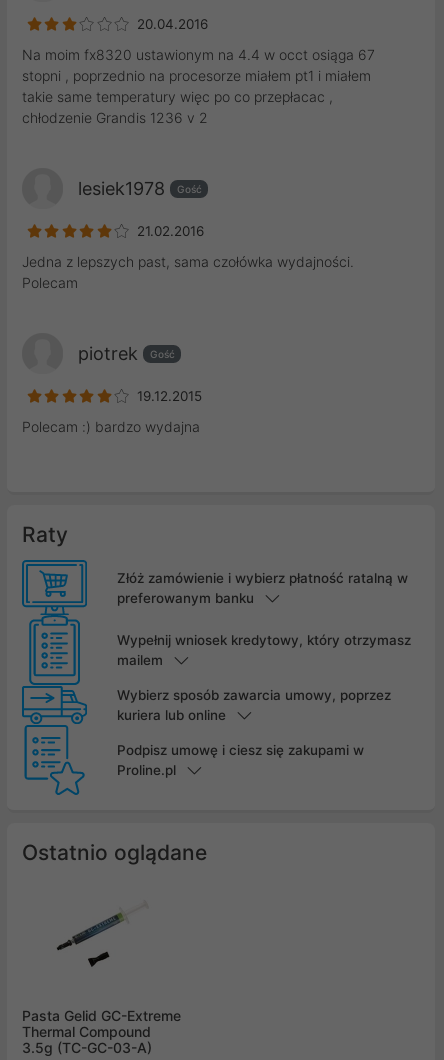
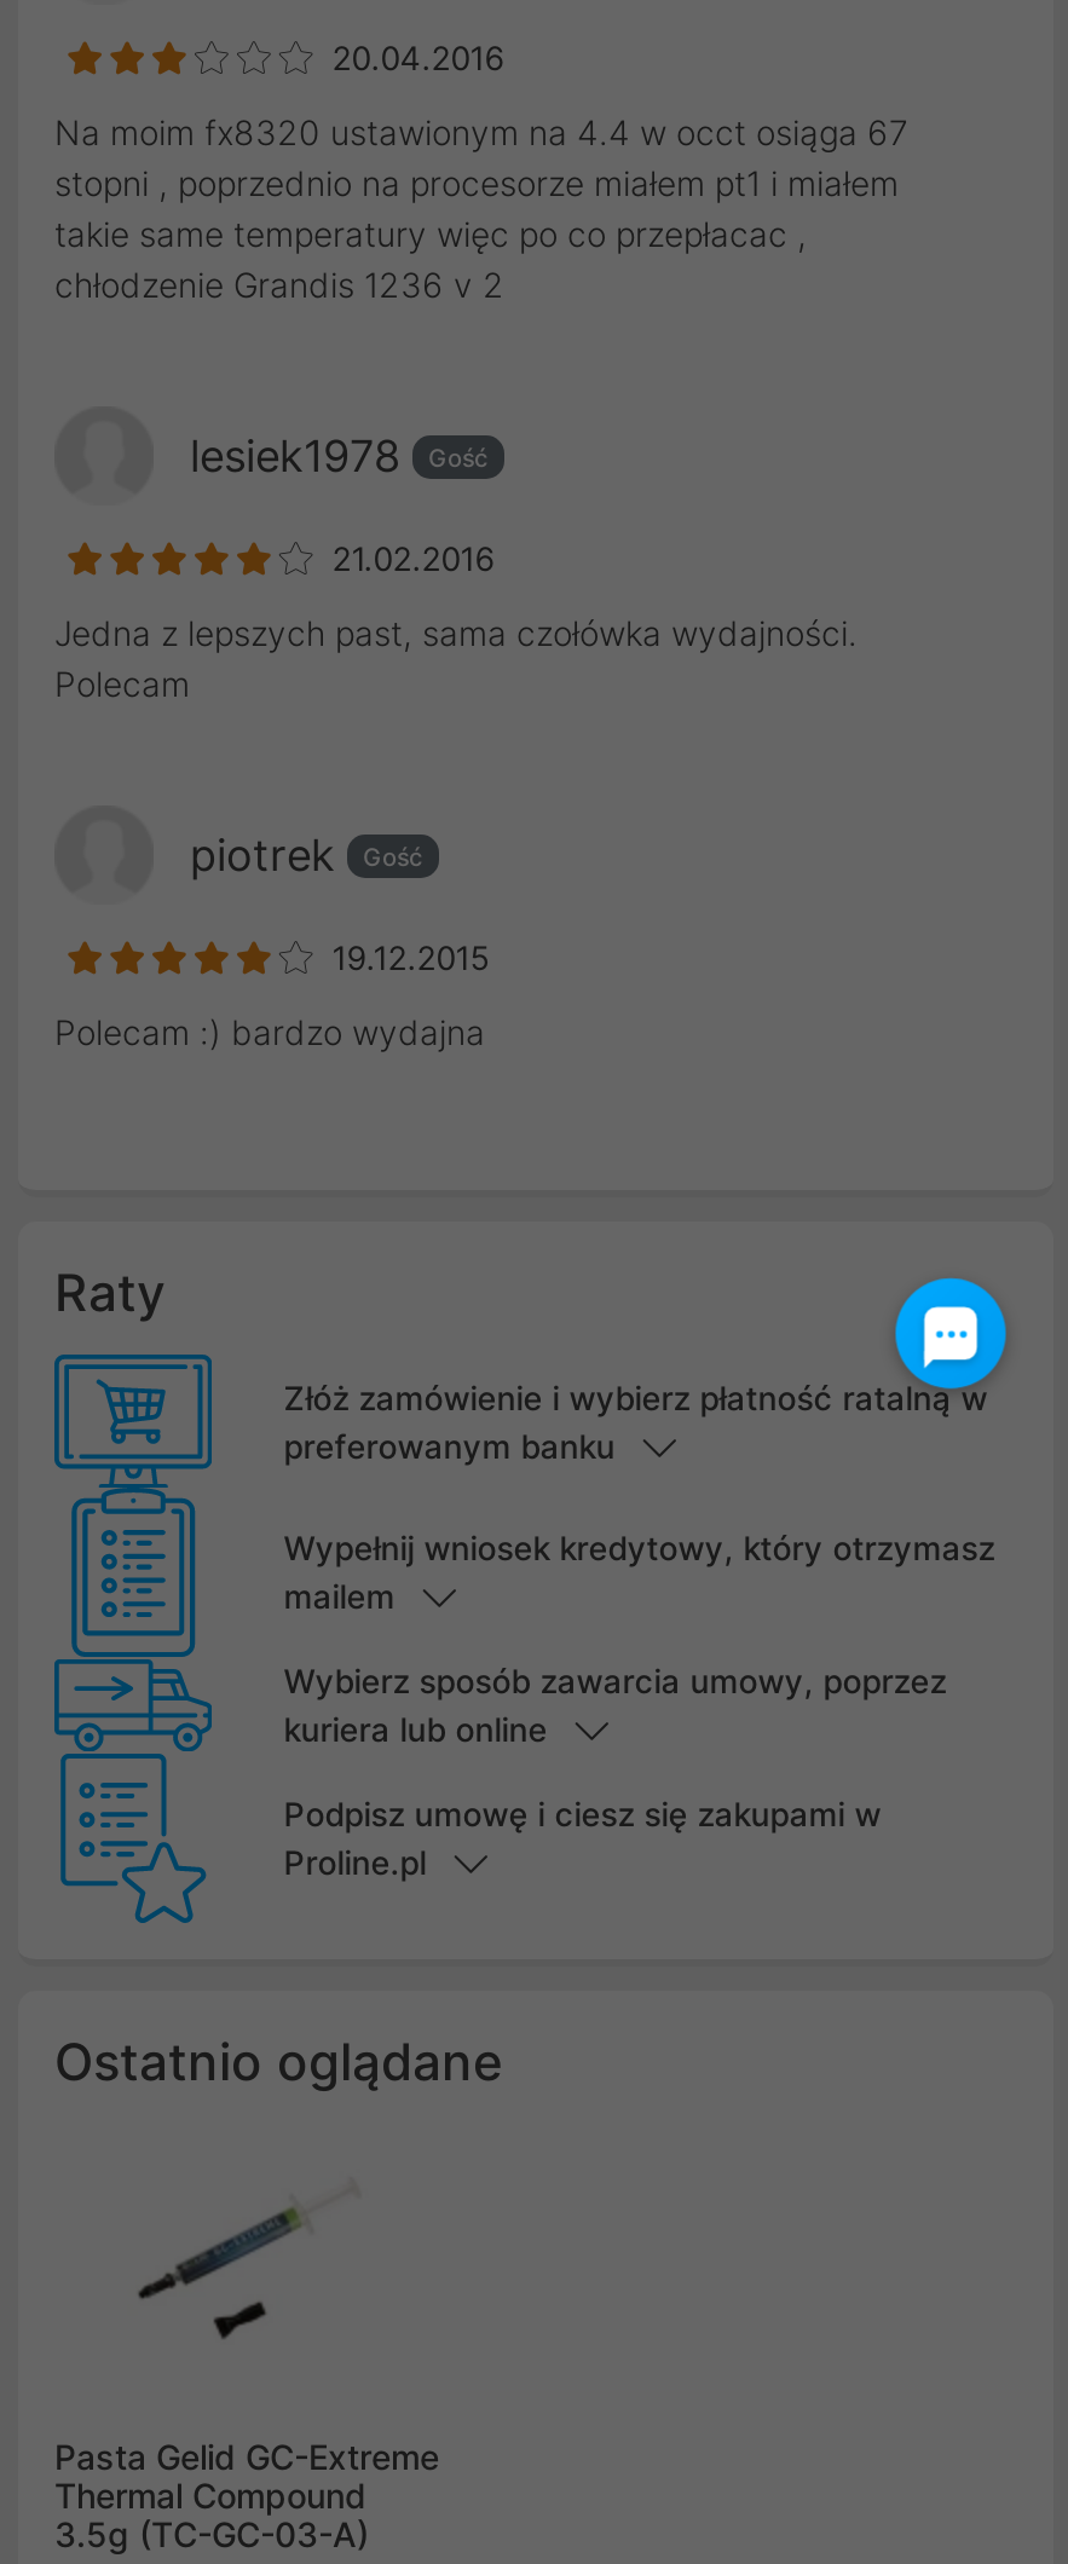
+ [image]
